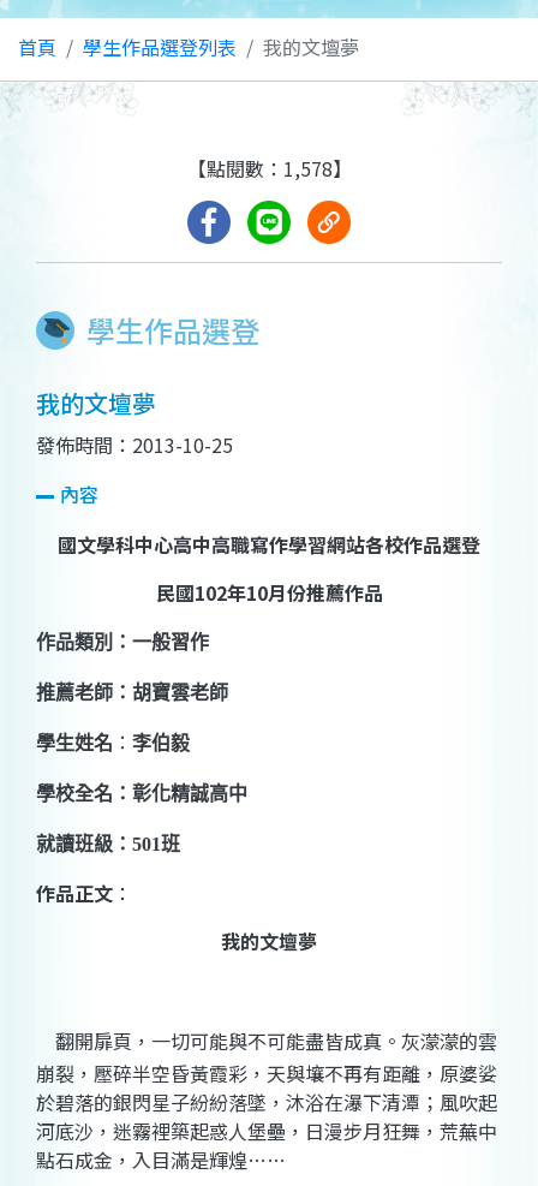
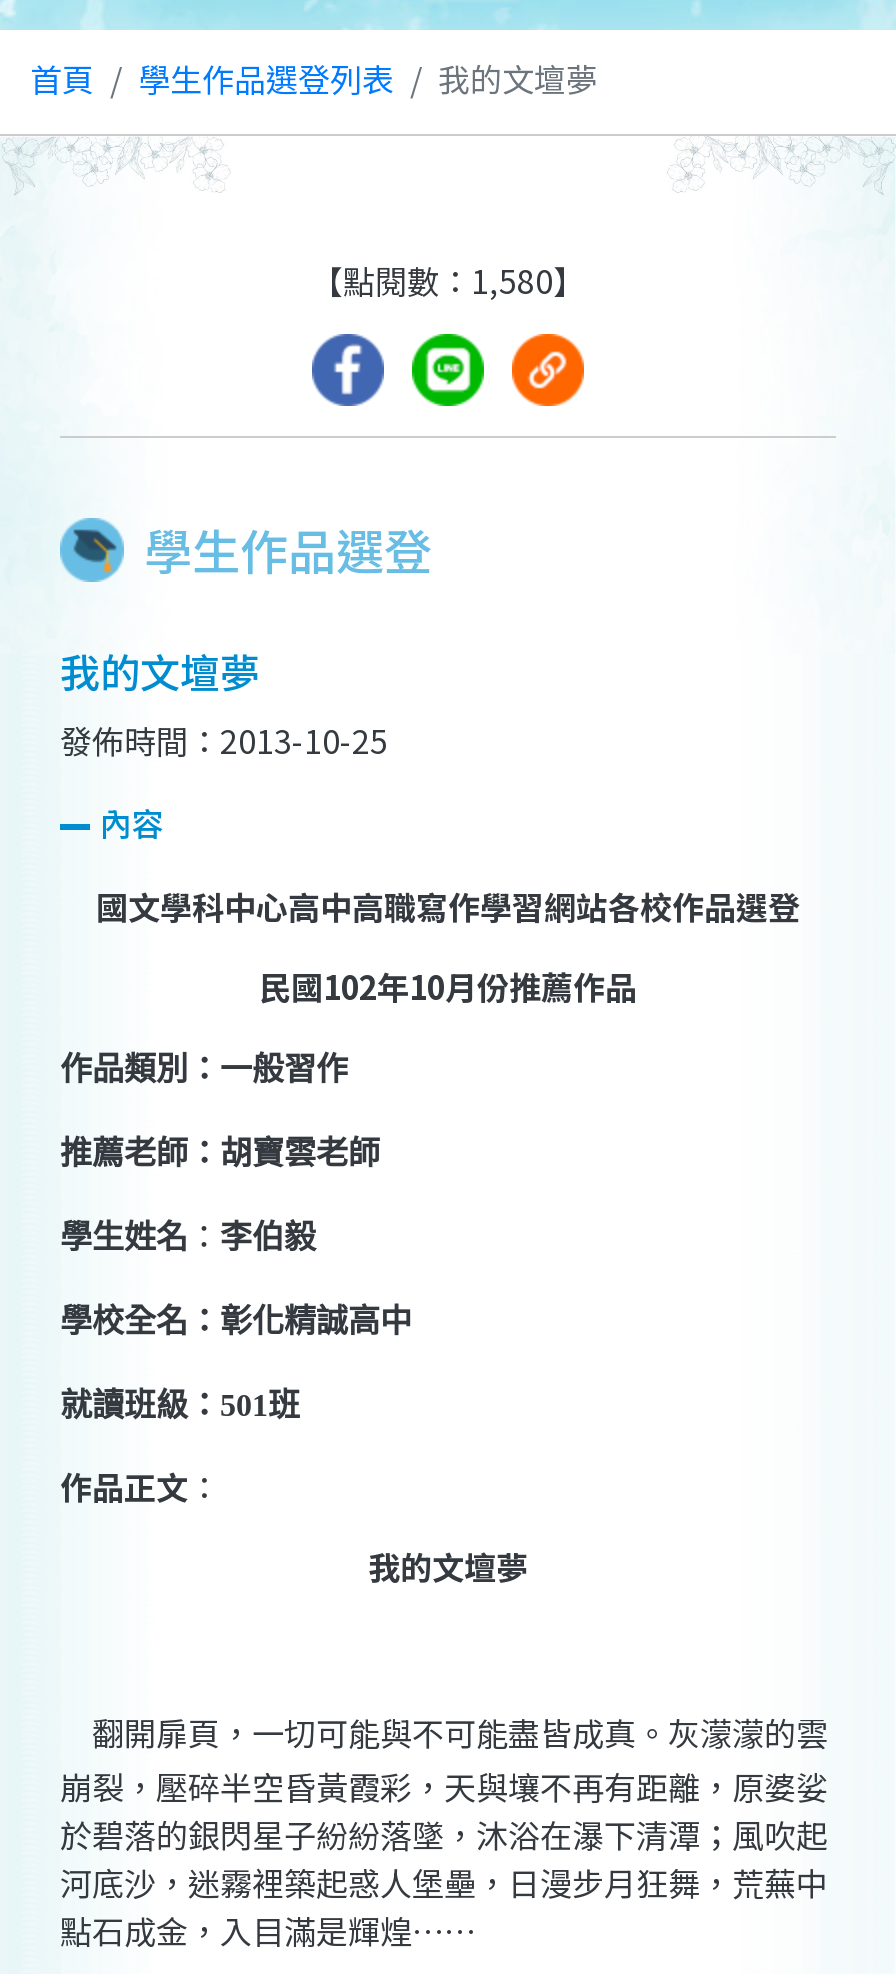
- 【點閱數：1,578】
+ 【點閱數：1,580】
